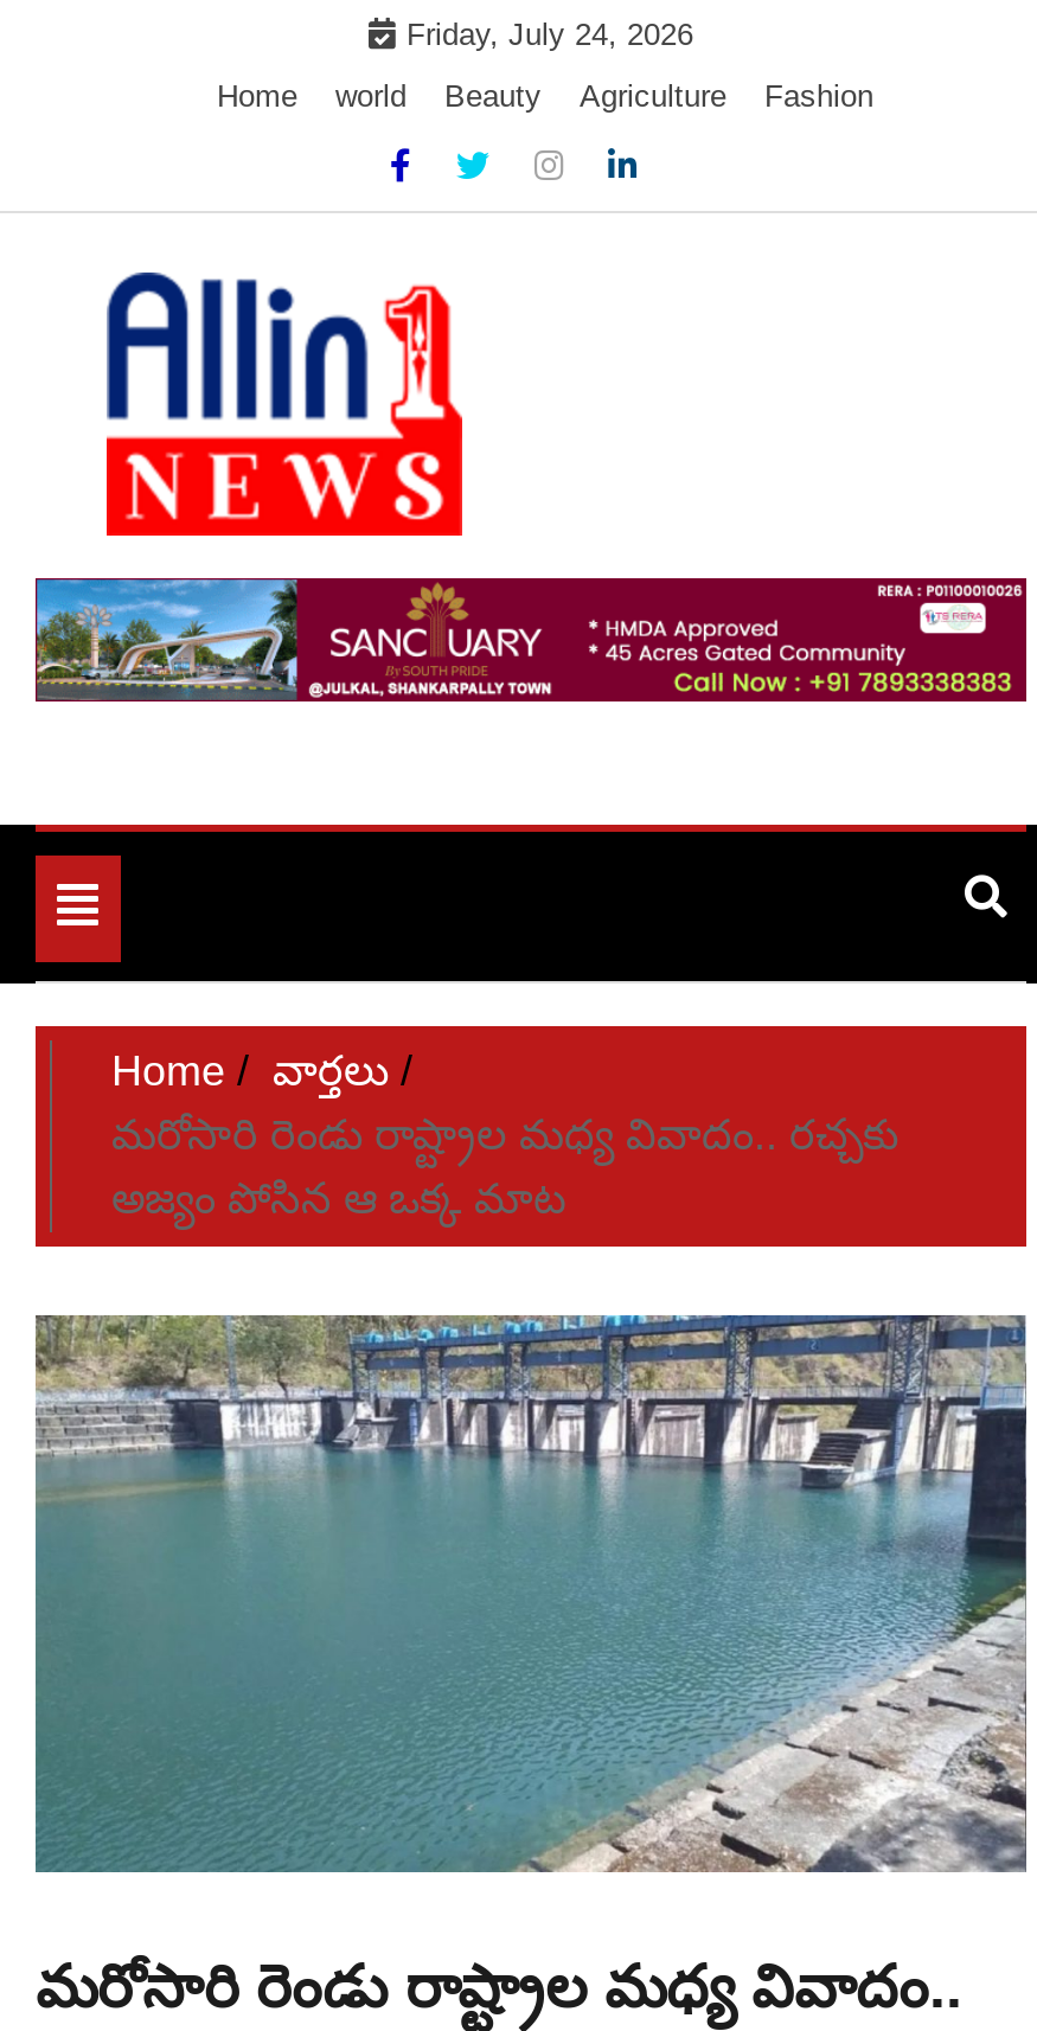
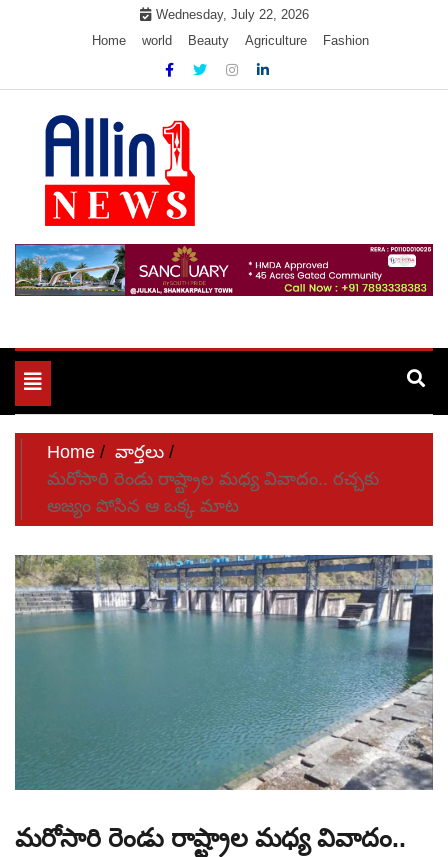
- Friday, July 24, 2026
+ Wednesday, July 22, 2026
